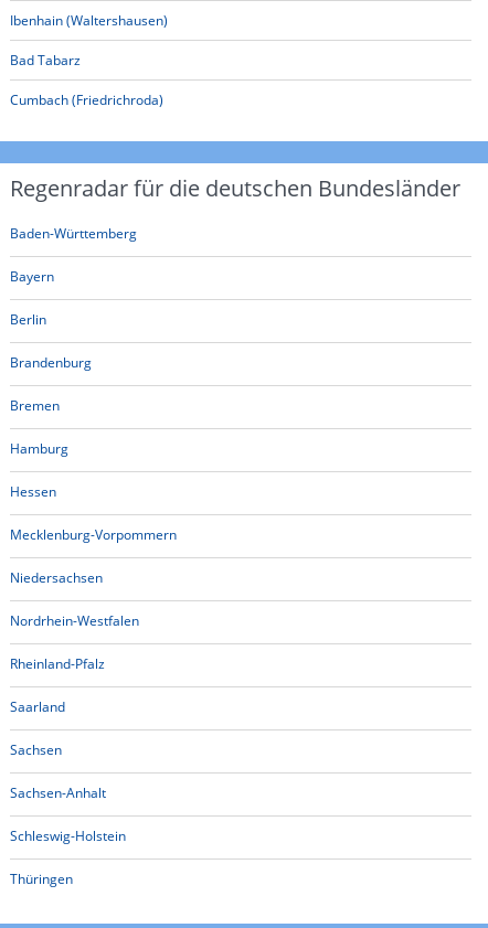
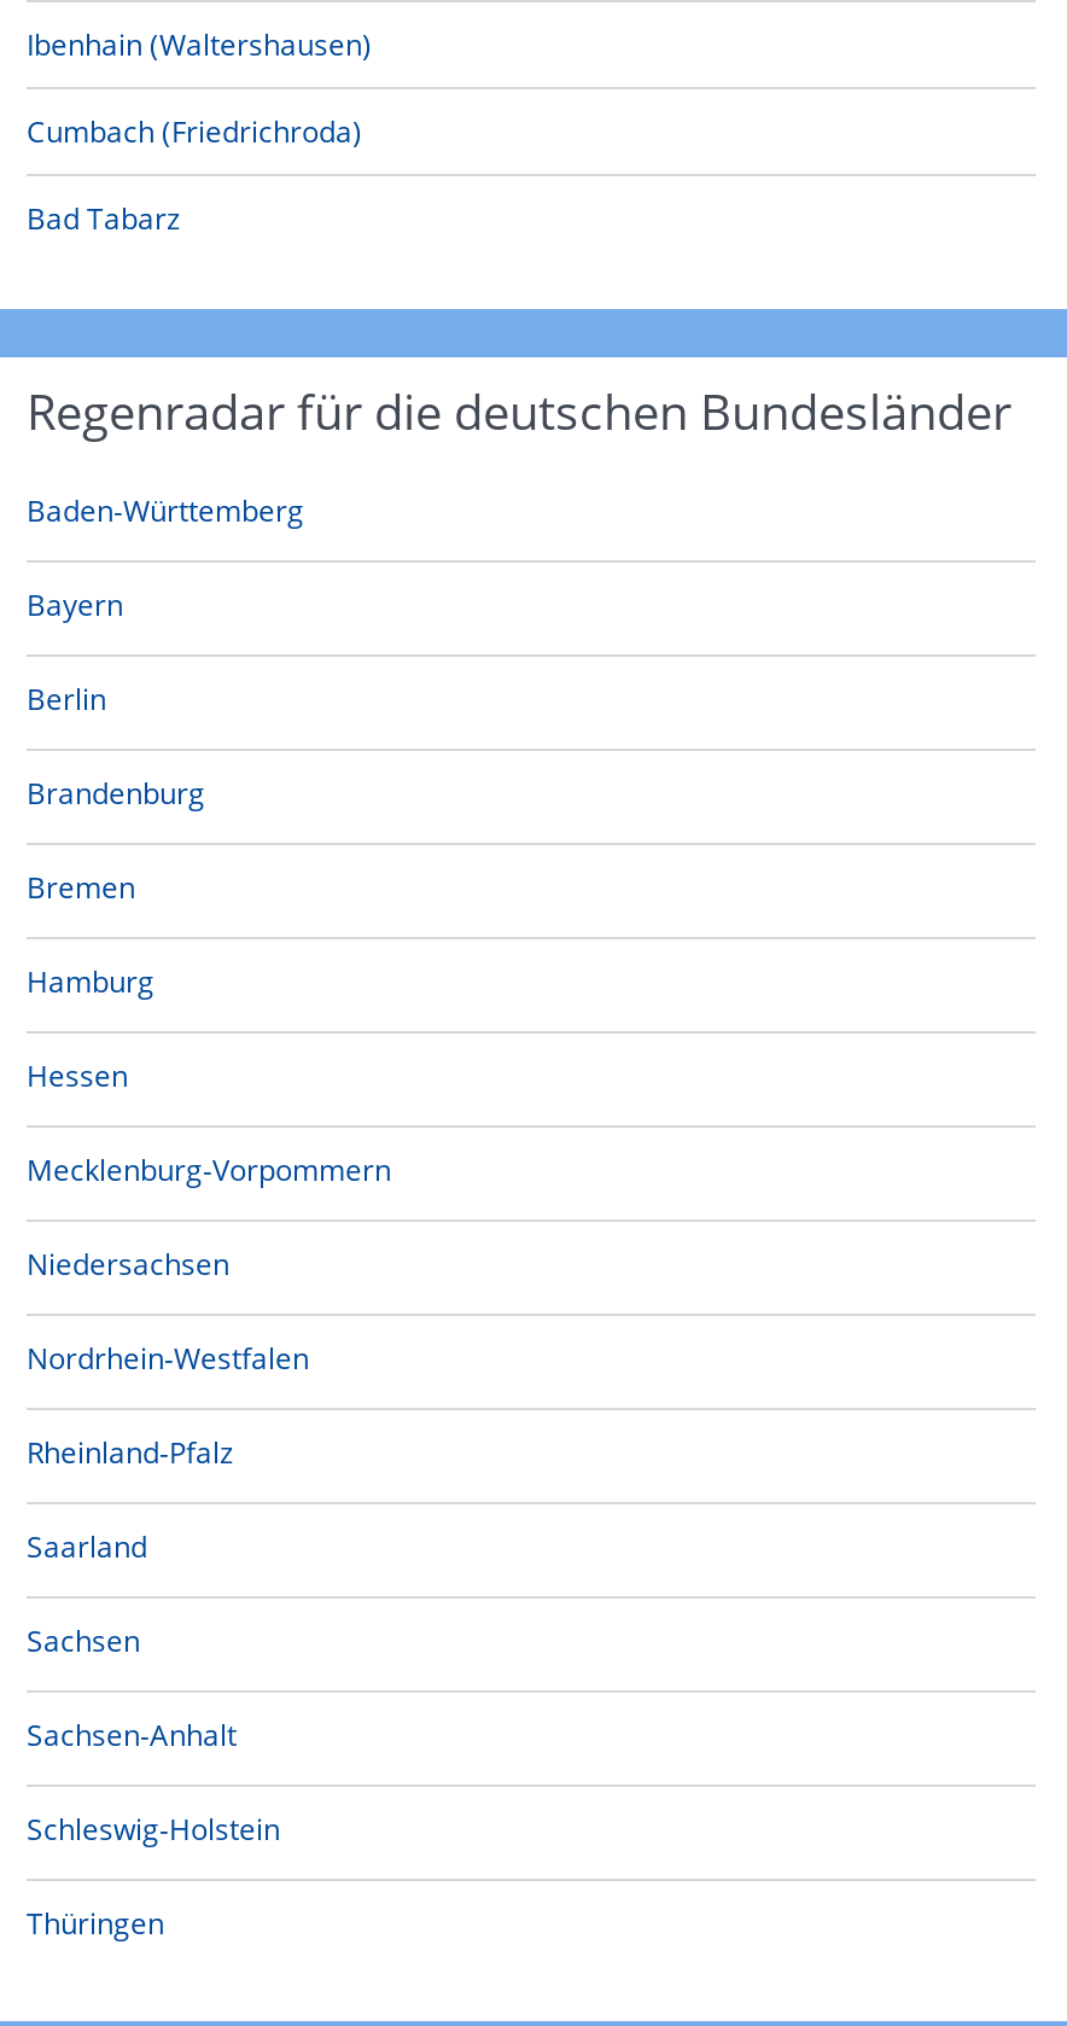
moved down: Bad Tabarz

moved up: Cumbach (Friedrichroda)
